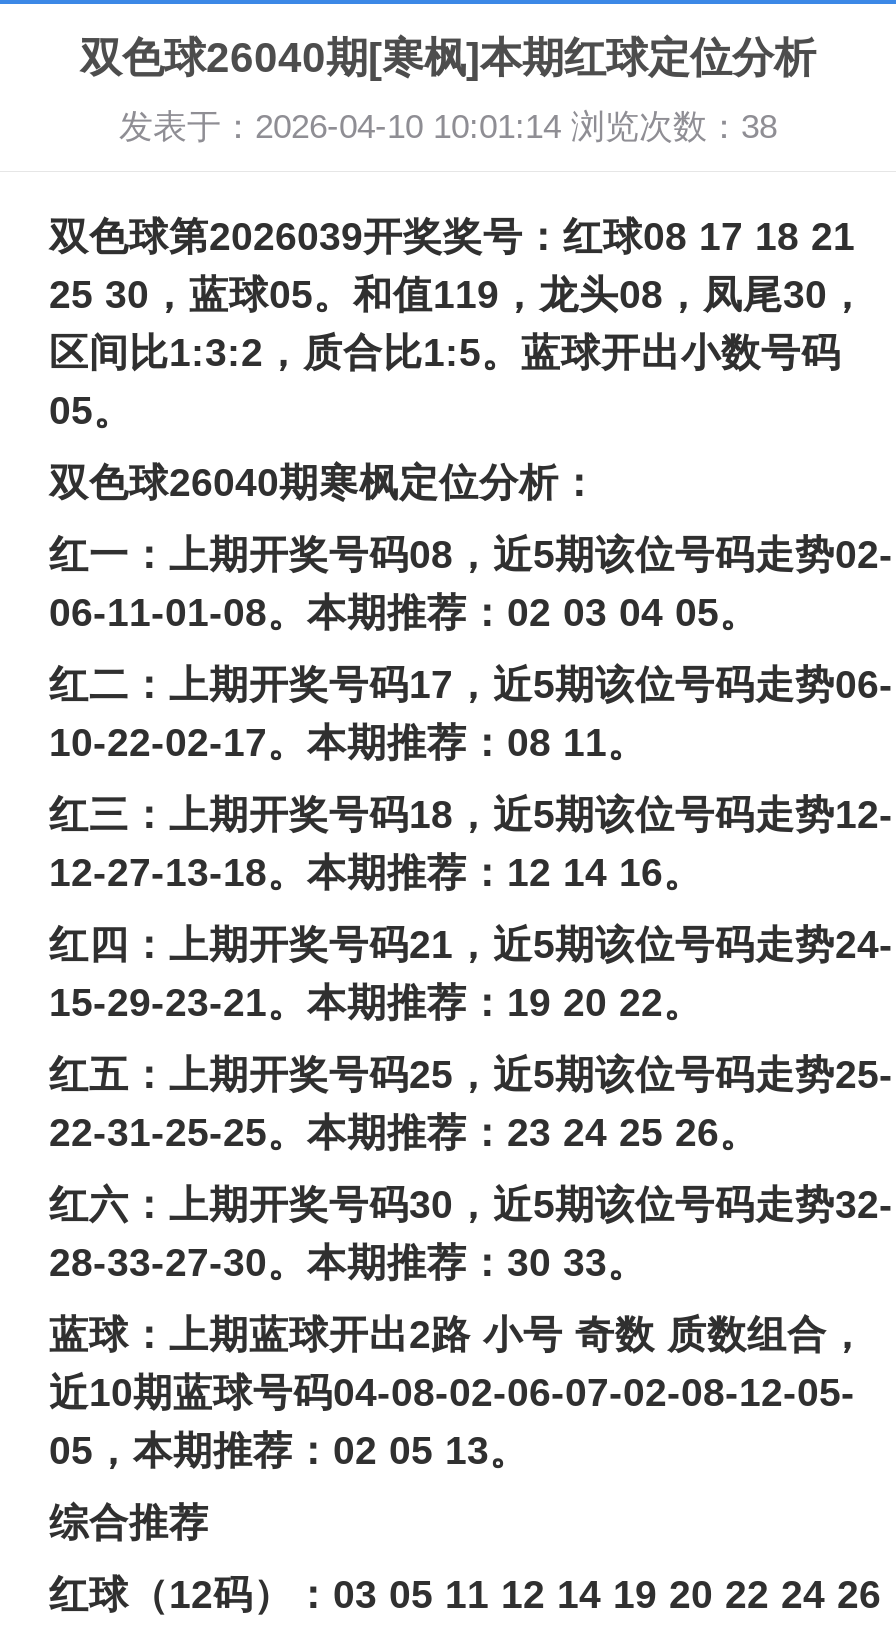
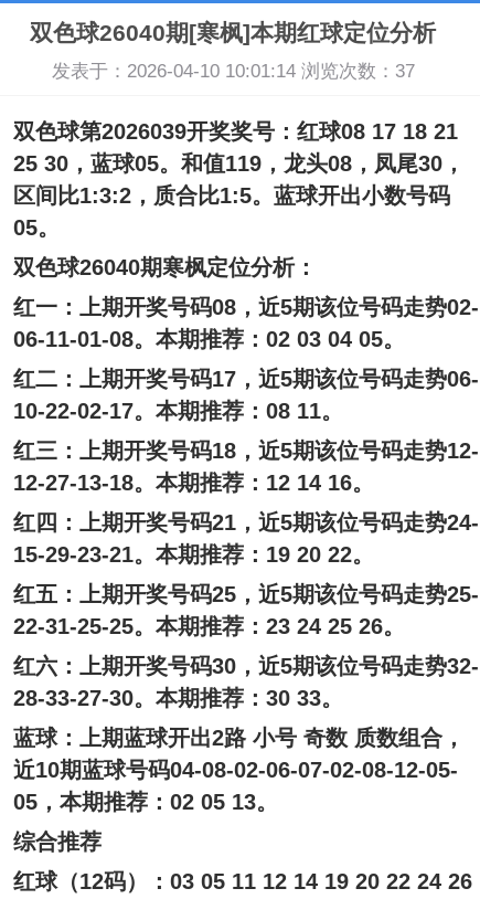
- 发表于：2026-04-10 10:01:14 浏览次数：38
+ 发表于：2026-04-10 10:01:14 浏览次数：37
